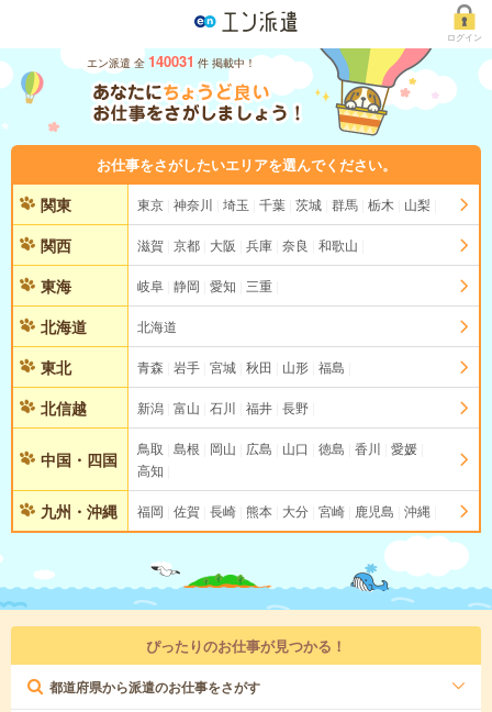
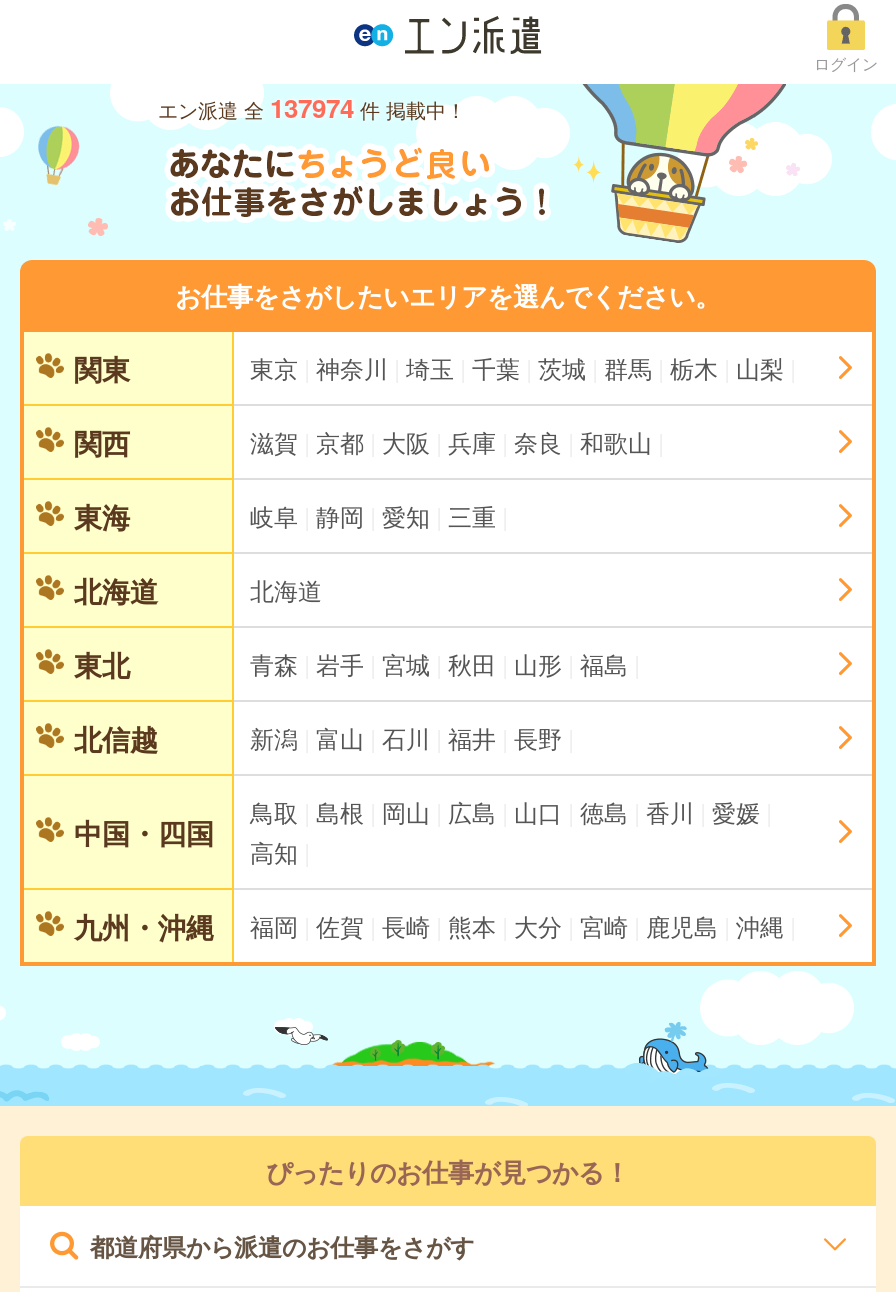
- エン派遣 全 140031 件 掲載中！
+ エン派遣 全 137974 件 掲載中！
